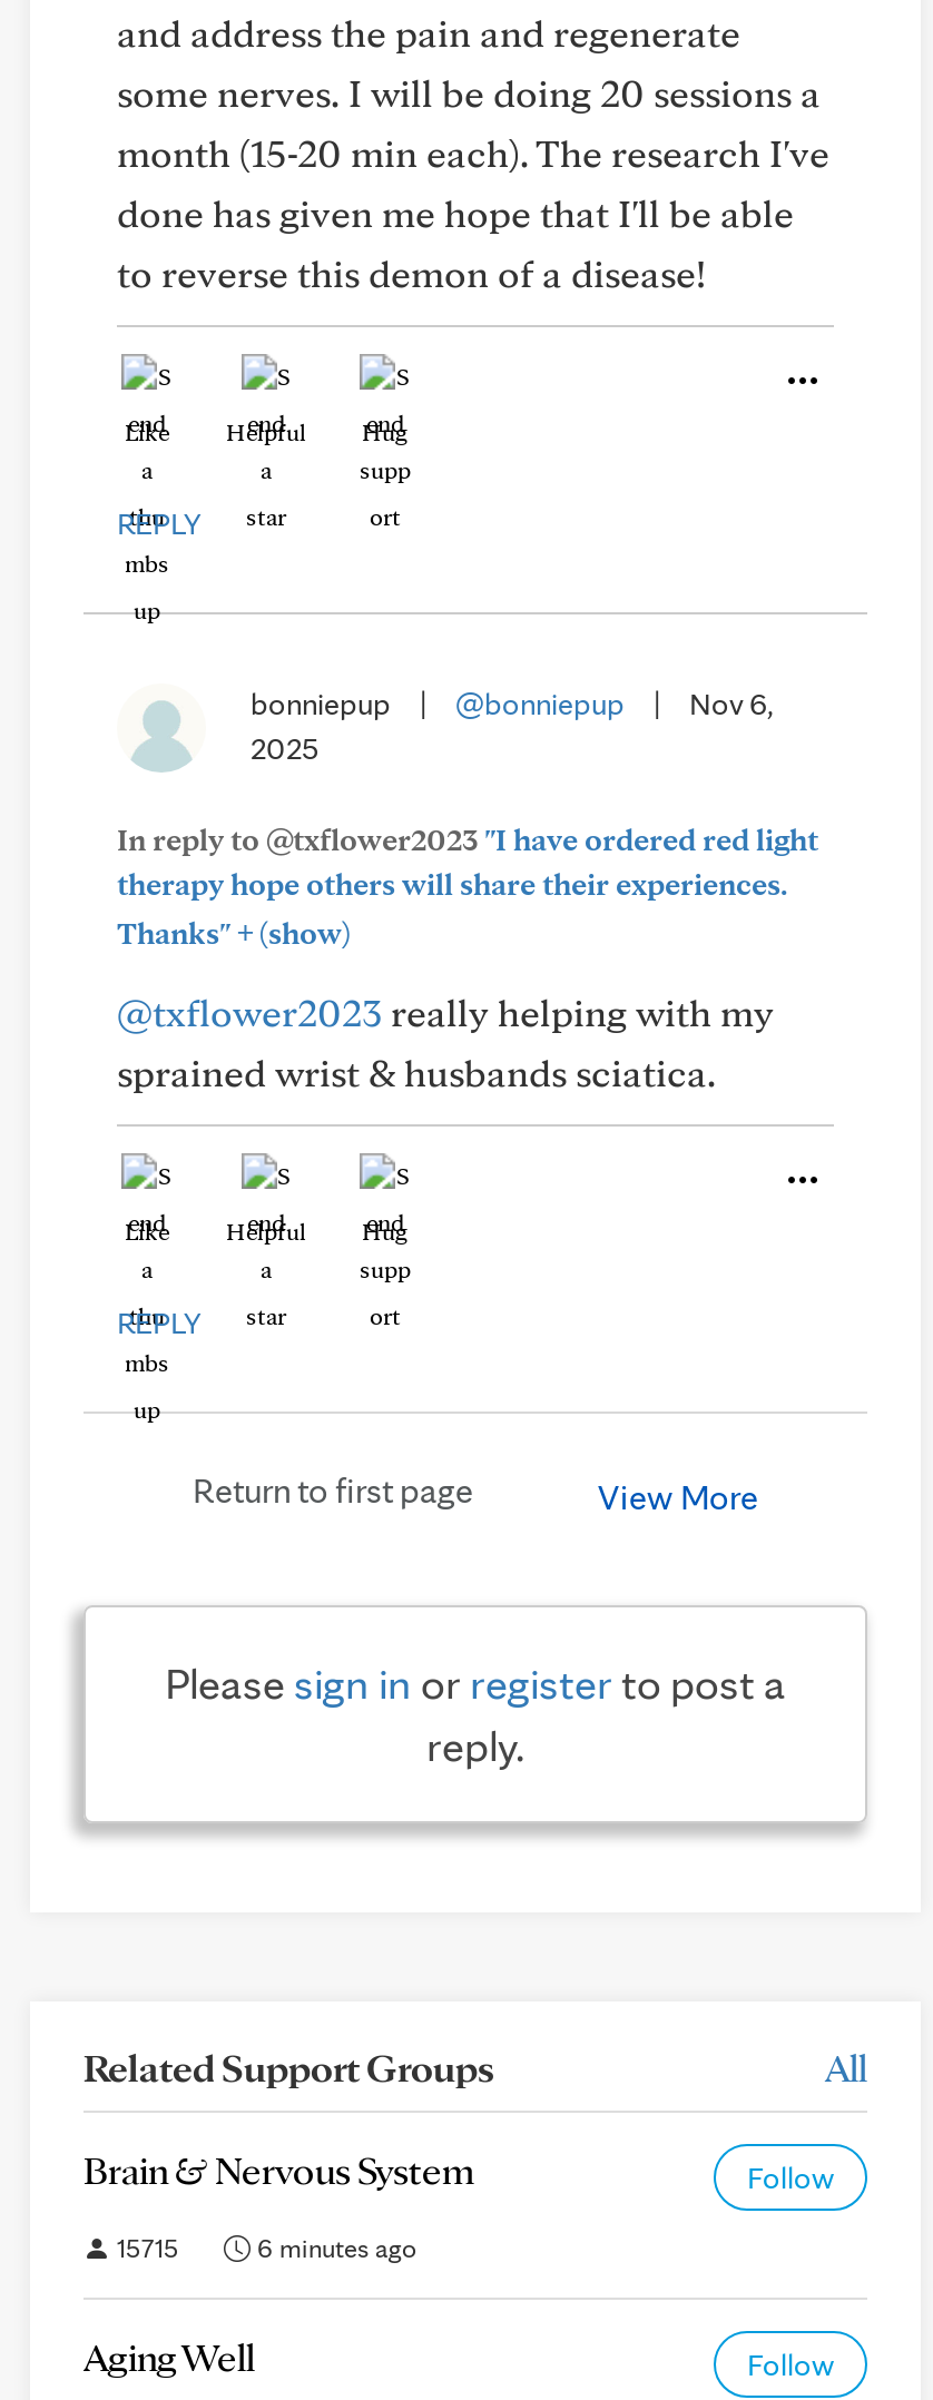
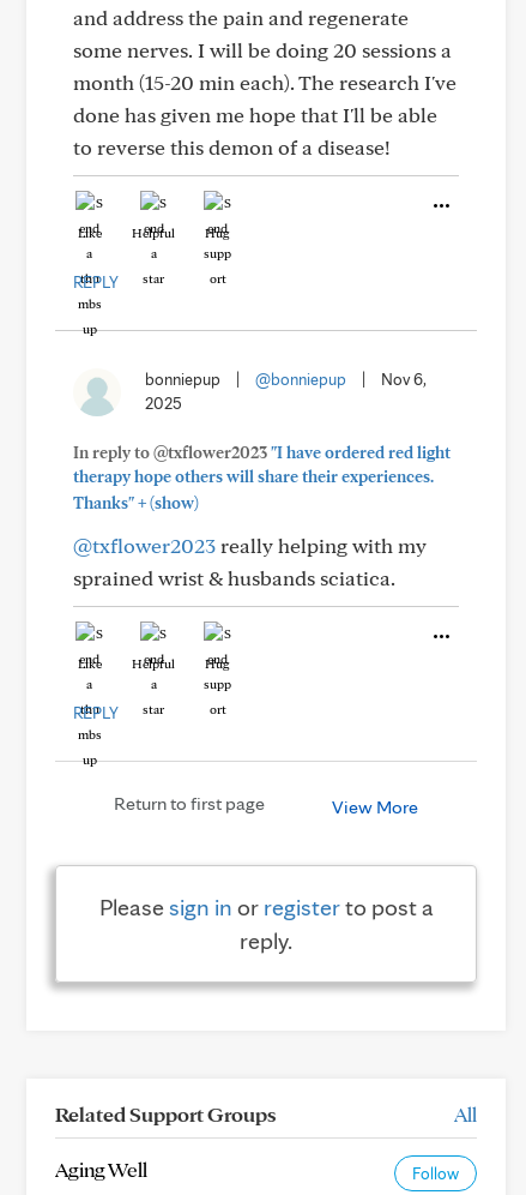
- Brain & Nervous System
- Follow
- 15715
- 6 minutes ago
